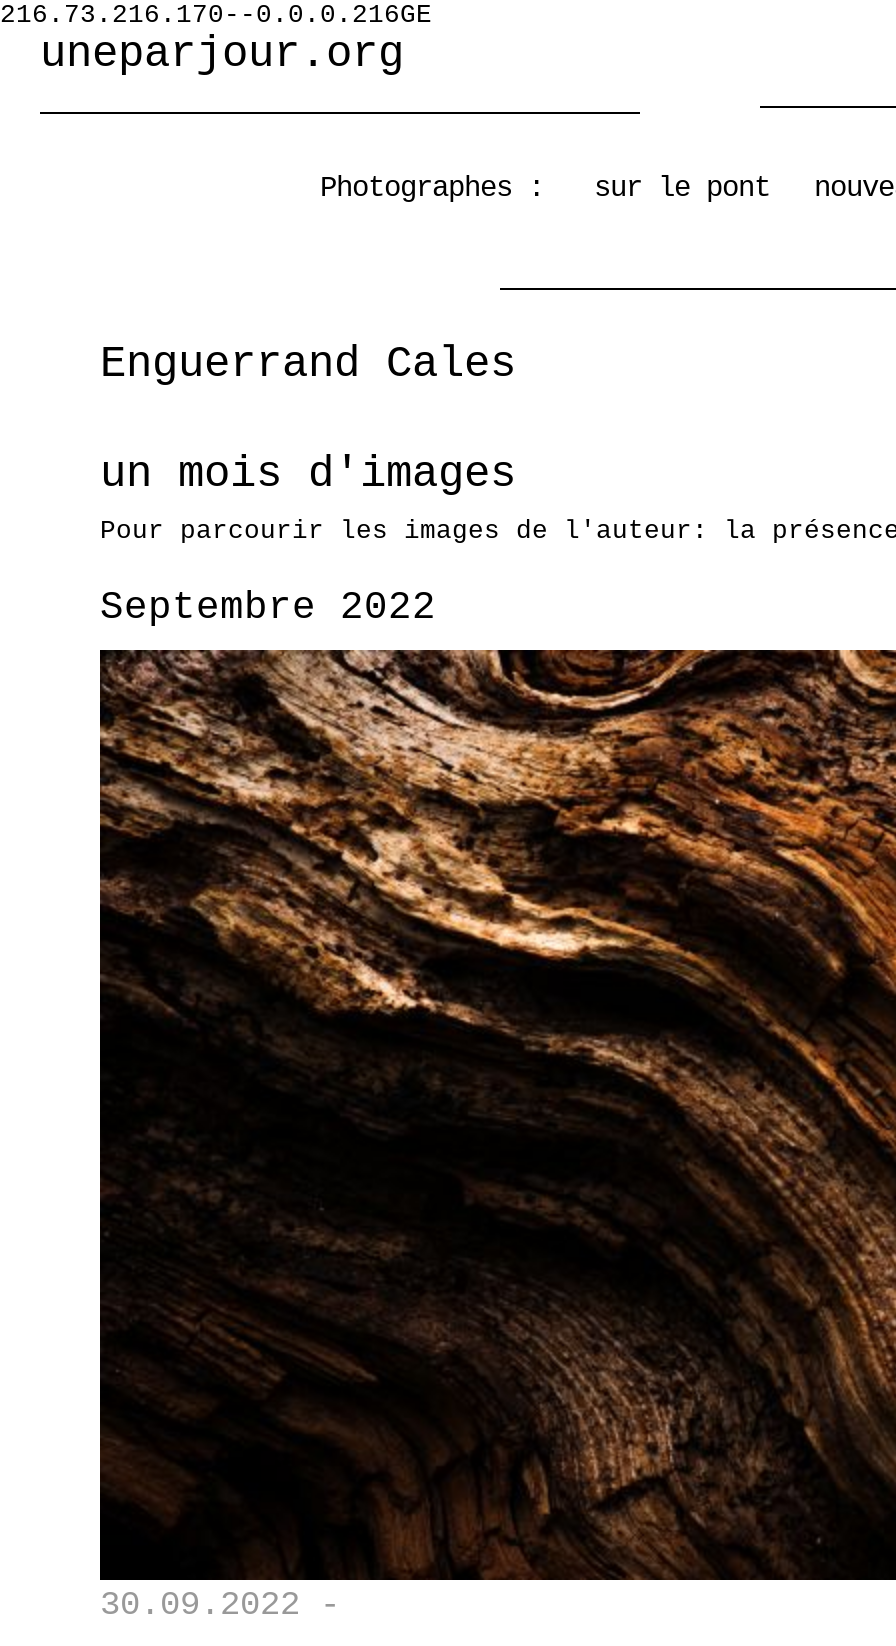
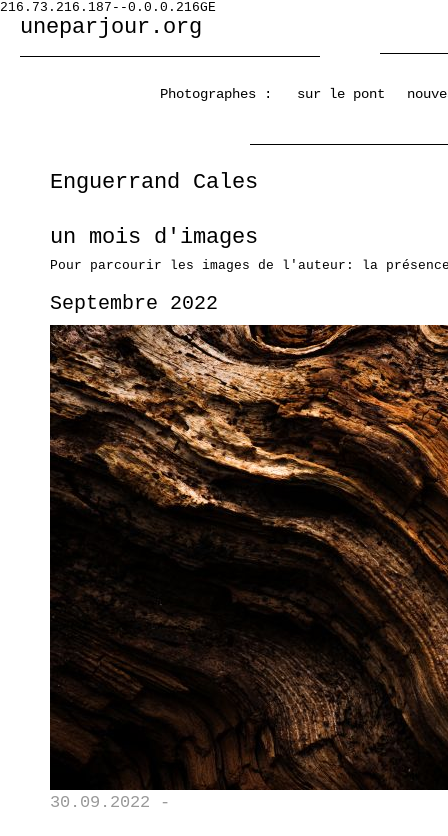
- 216.73.216.170--0.0.0.216GE
+ 216.73.216.187--0.0.0.216GE
